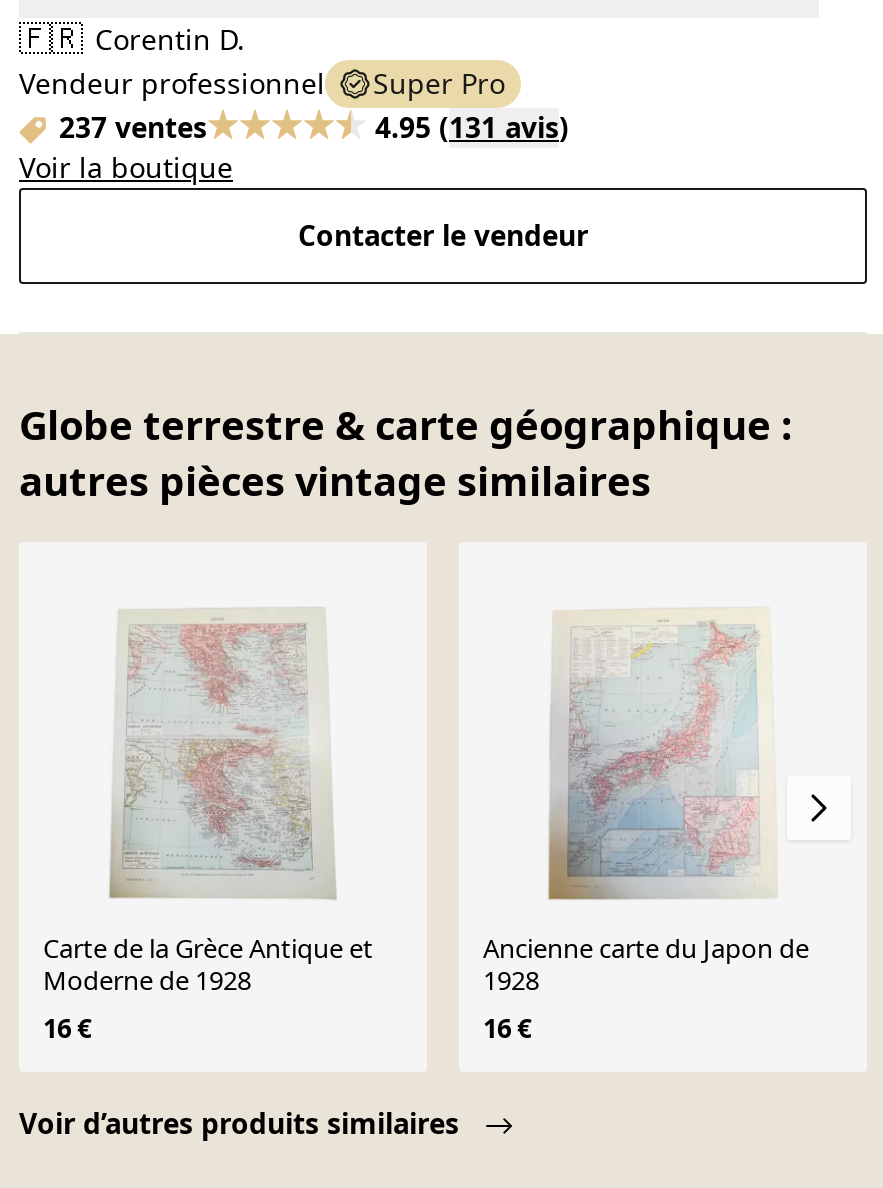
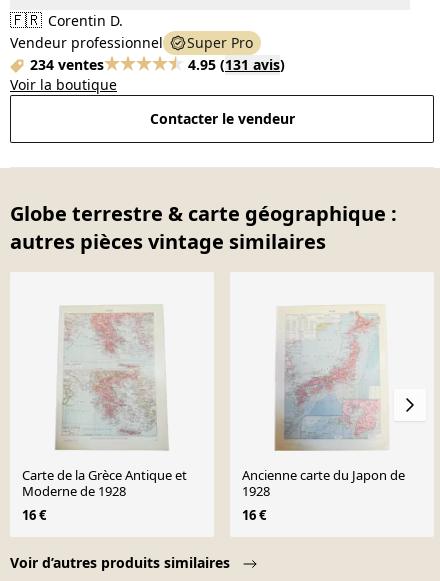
- 237 ventes
+ 234 ventes
